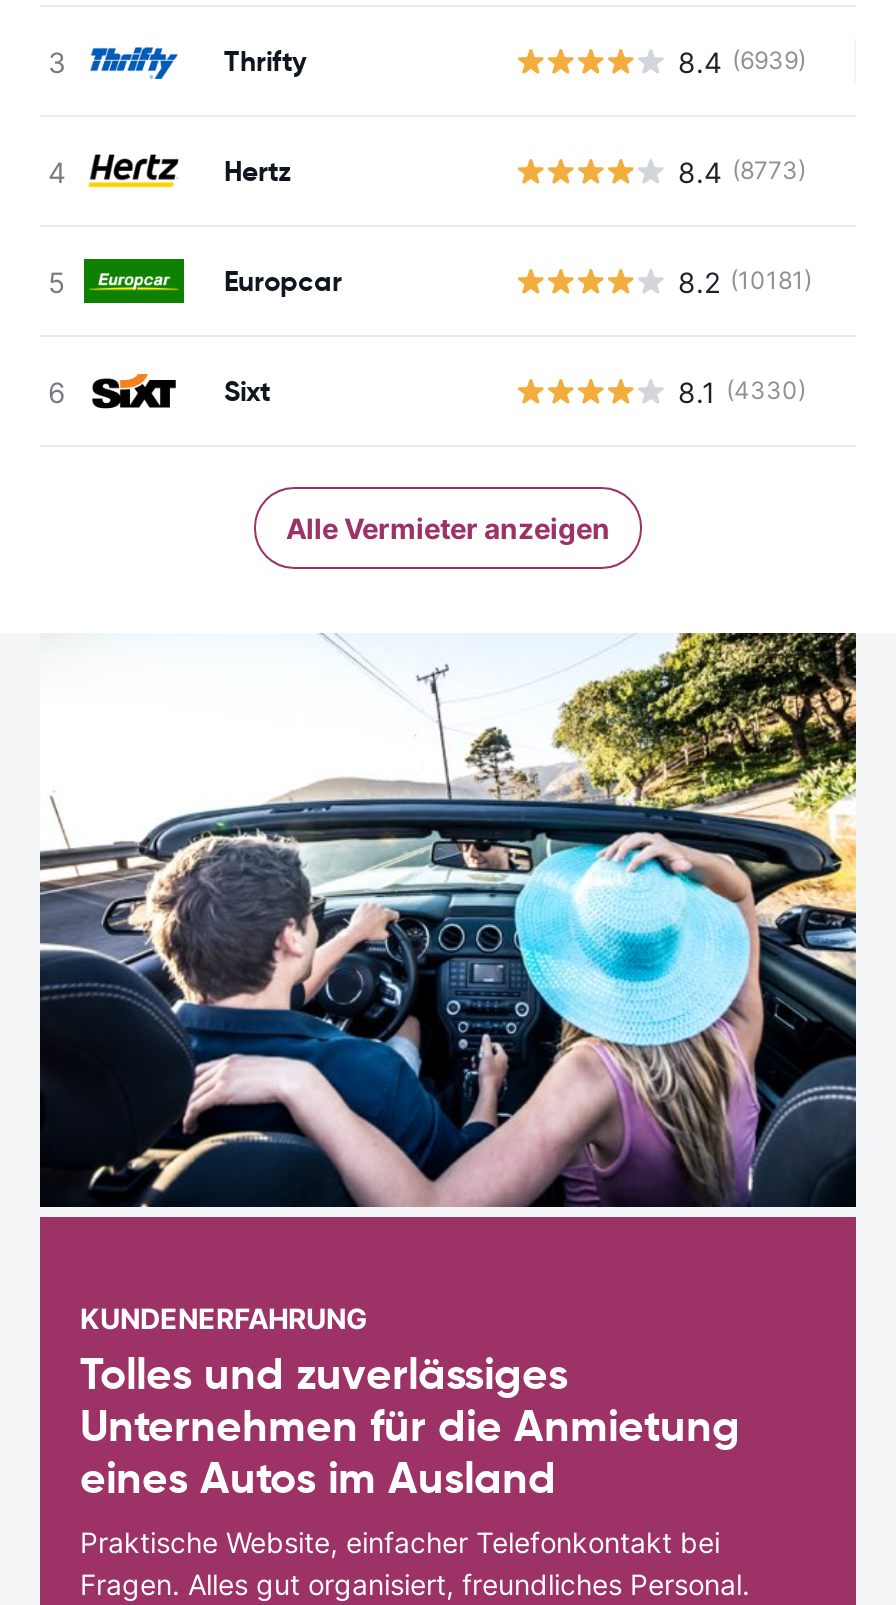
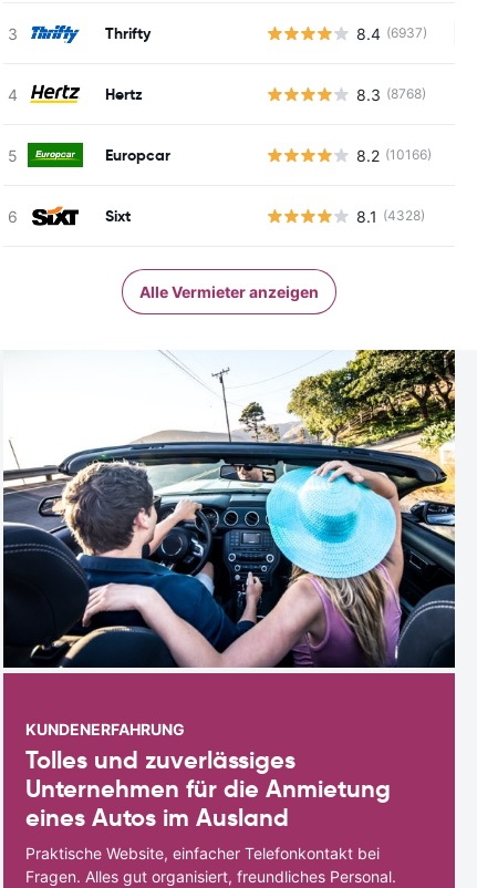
- 8.4 (6939)
+ 8.4 (6937)

- 8.4 (8773)
+ 8.3 (8768)

- 8.2 (10181)
+ 8.2 (10166)

- 8.1 (4330)
+ 8.1 (4328)
